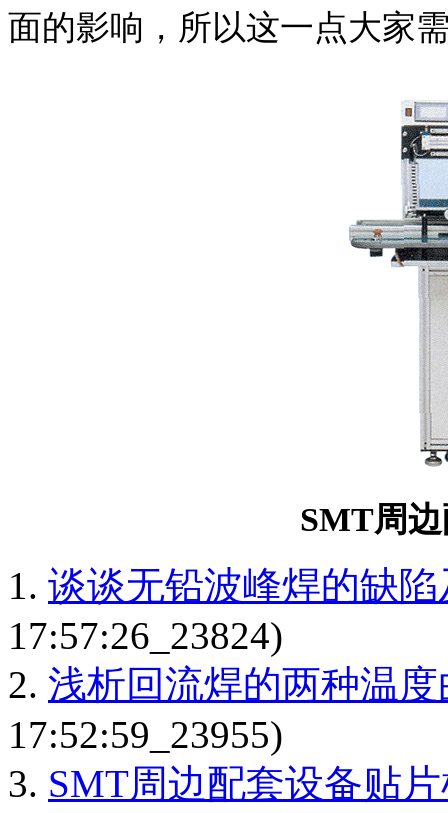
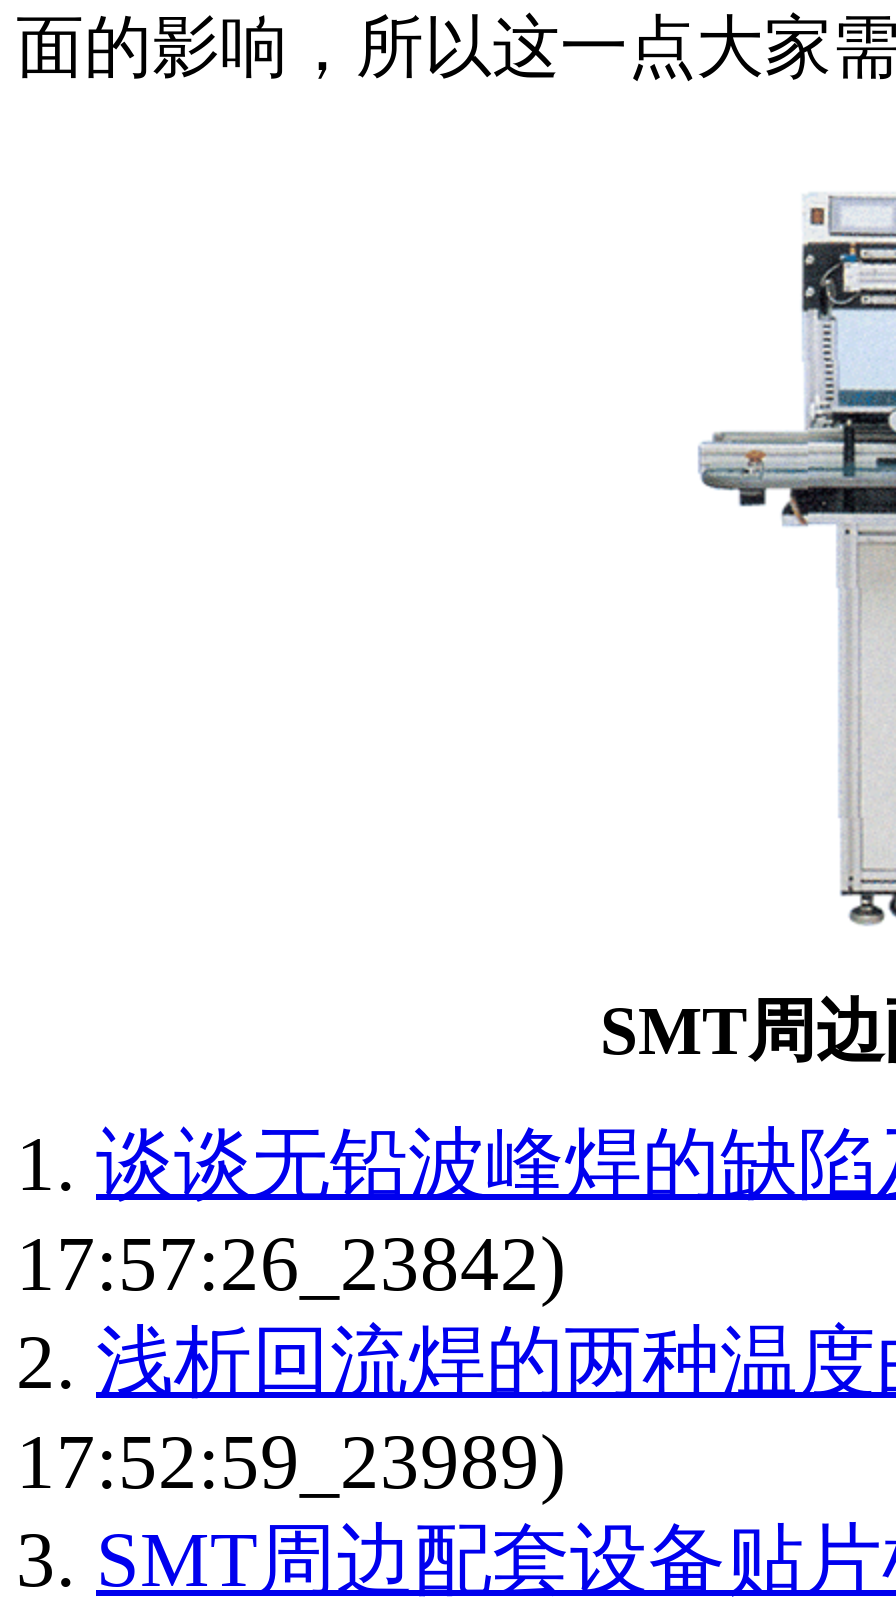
- 17:57:26_23824)
+ 17:57:26_23842)

- 17:52:59_23955)
+ 17:52:59_23989)
